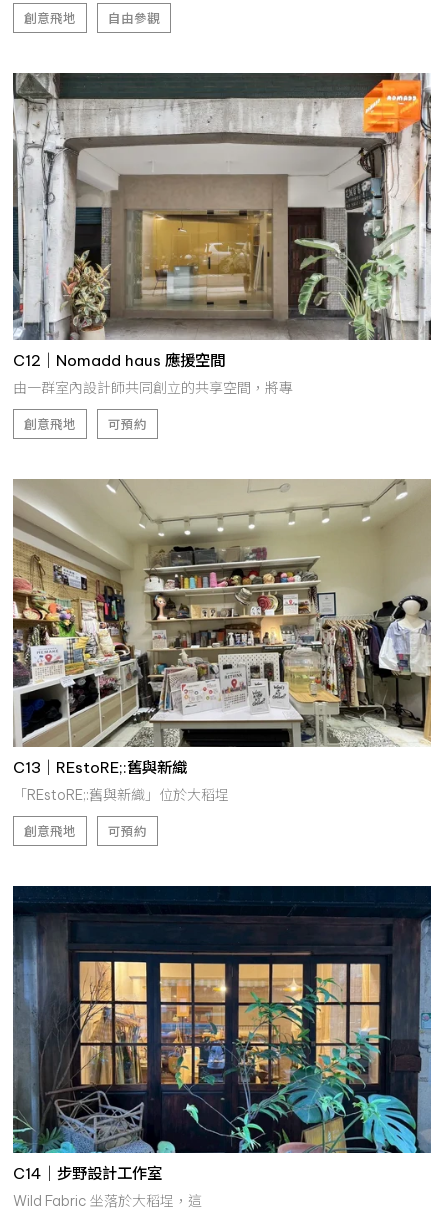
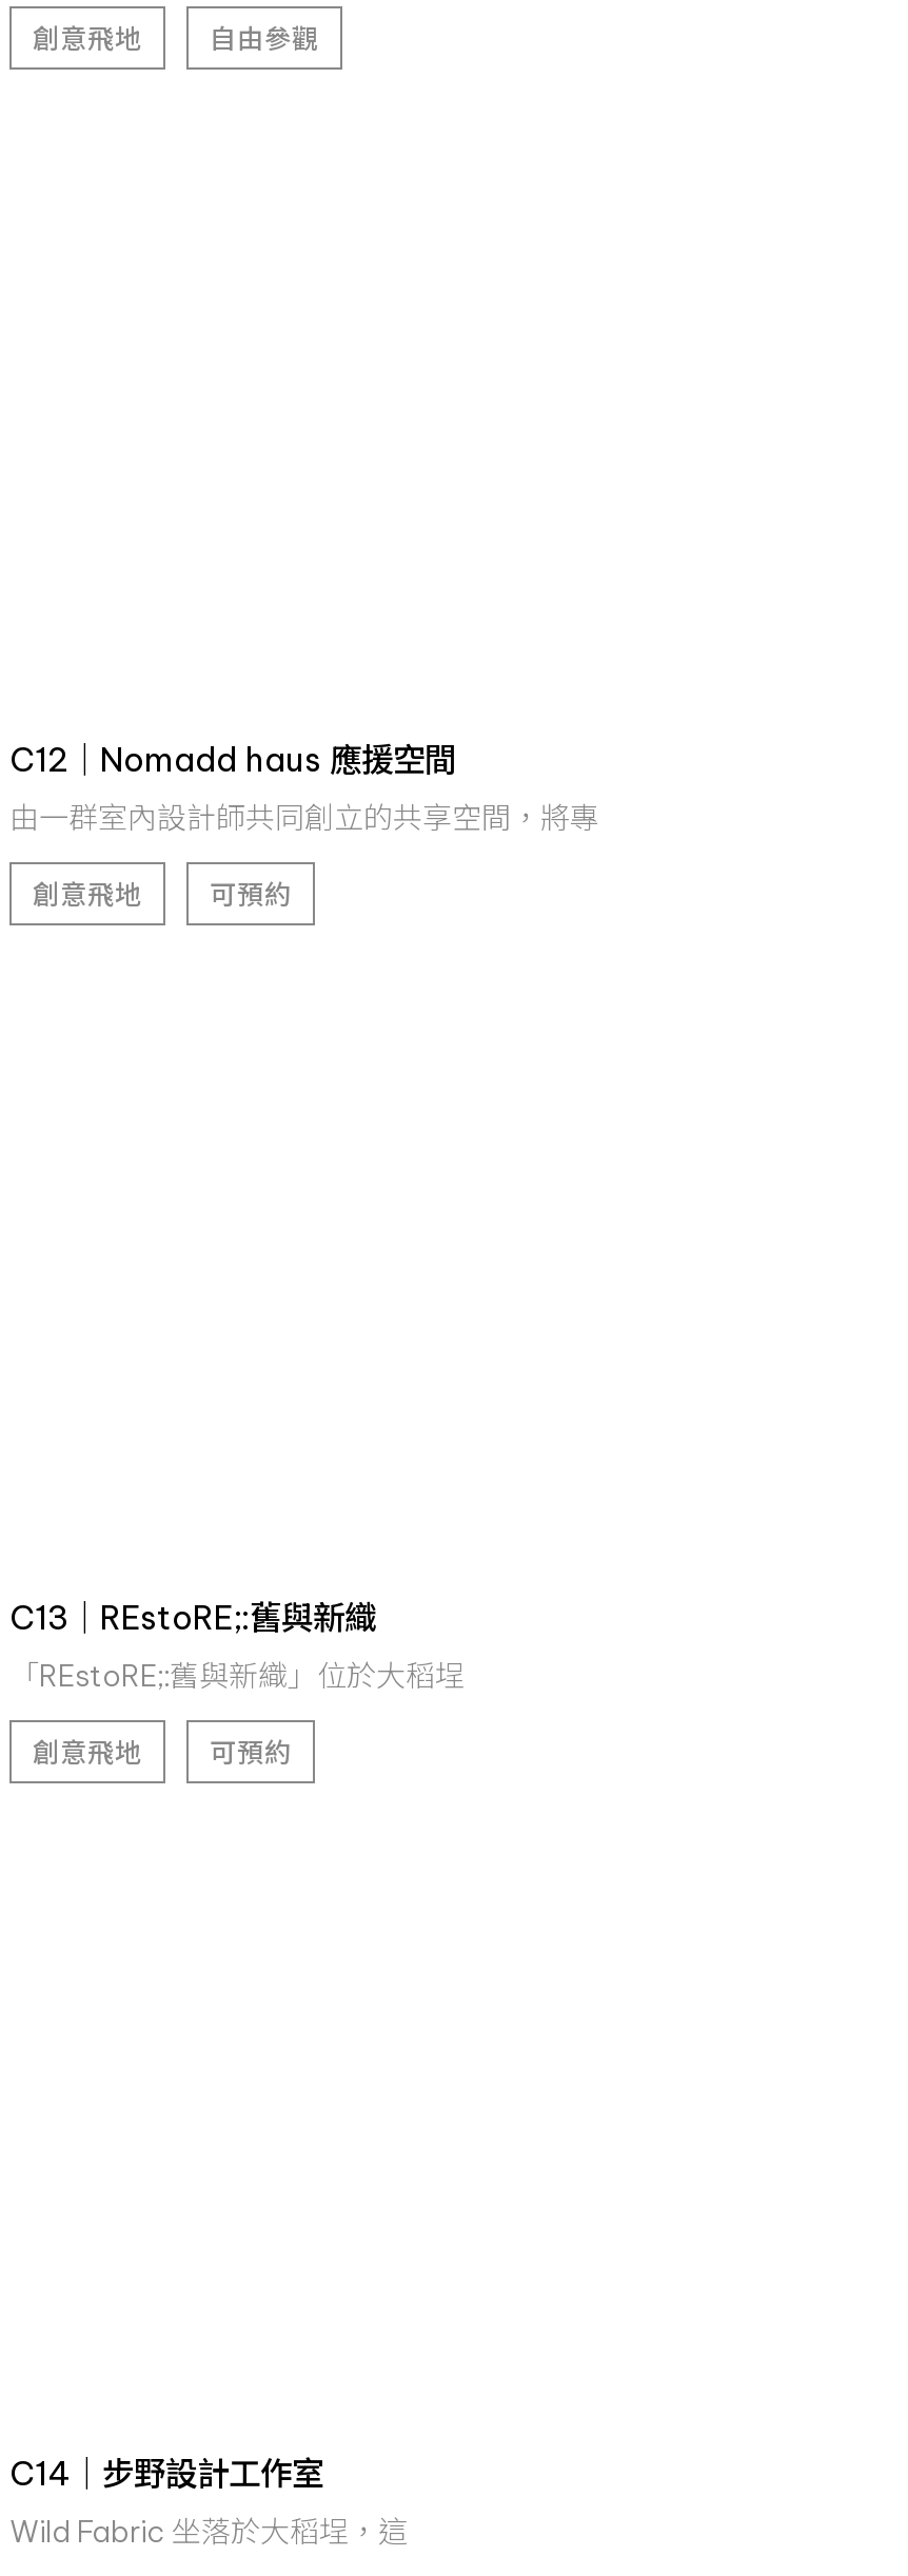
- [image]

- [image]

- [image]
